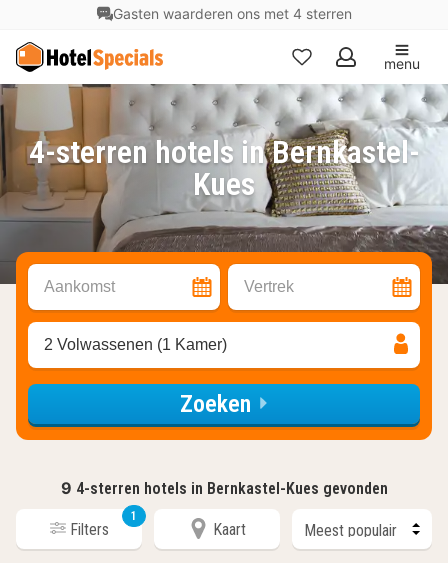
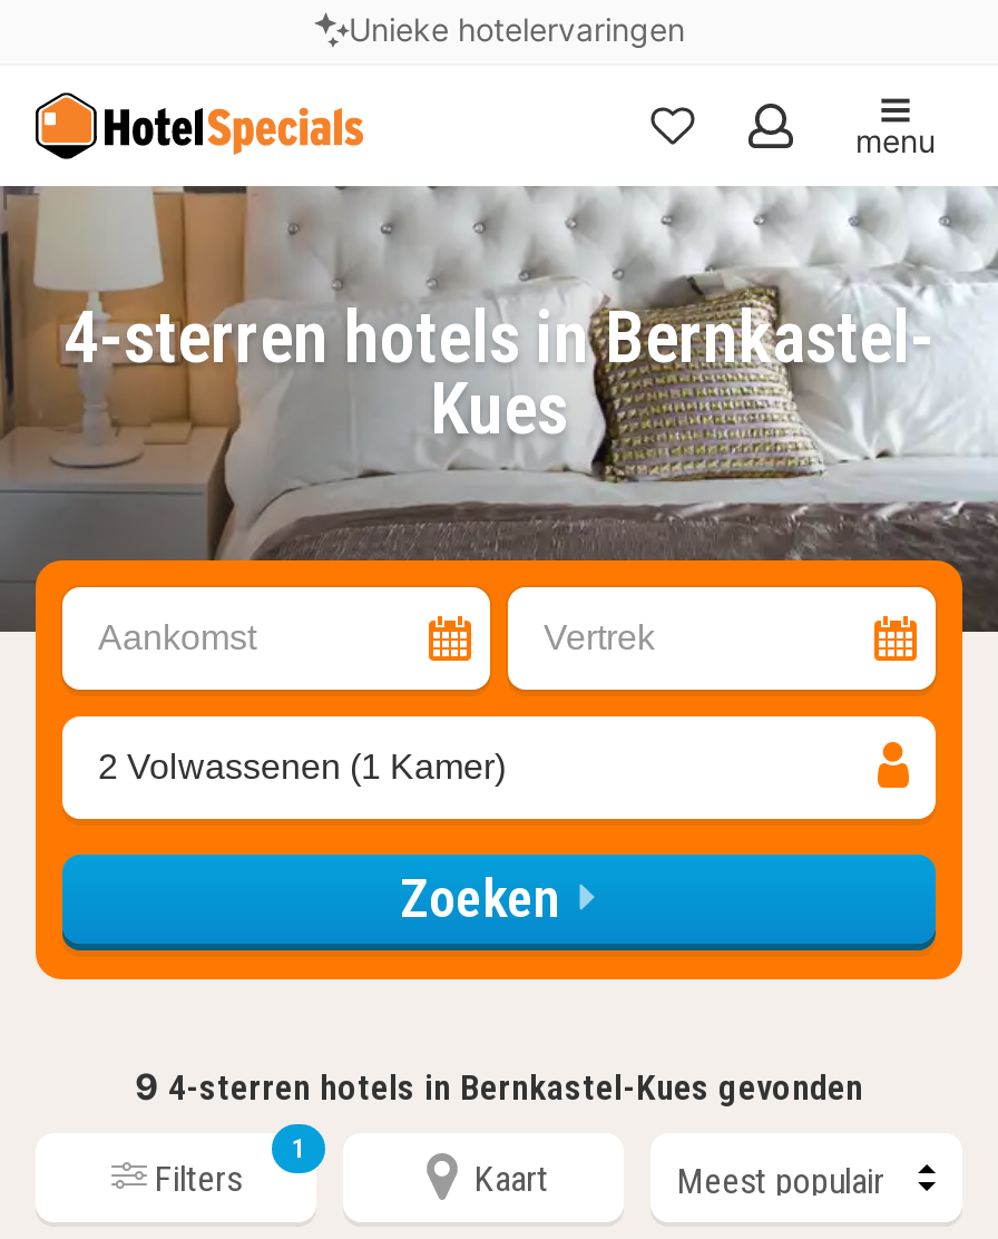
- Gasten waarderen ons met 4 sterren
+ Unieke hotelervaringen
